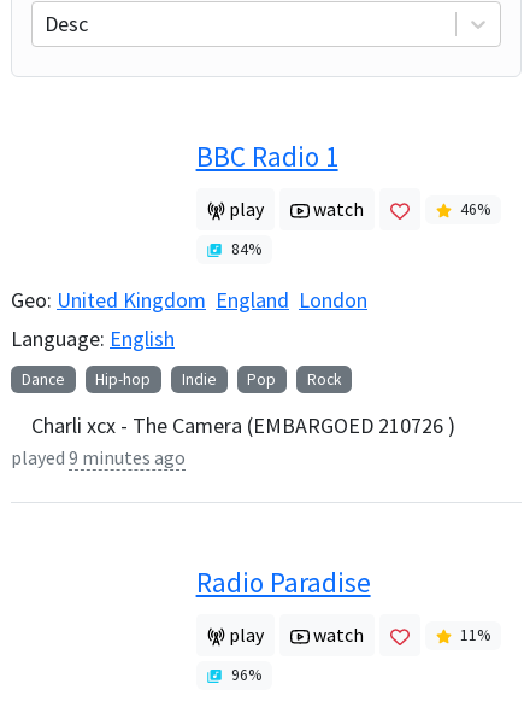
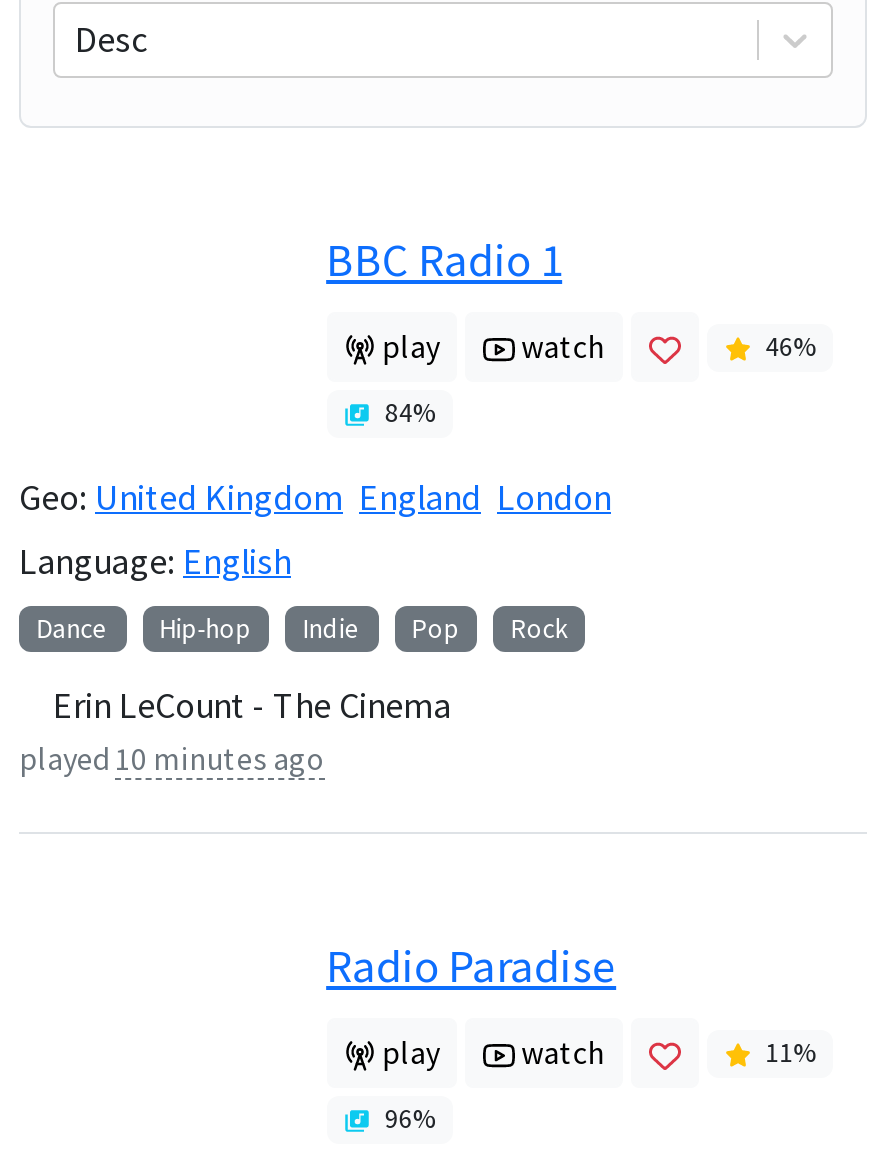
- Charli xcx - The Camera (EMBARGOED 210726 )
- played 9 minutes ago
+ Erin LeCount - The Cinema
+ played 10 minutes ago
